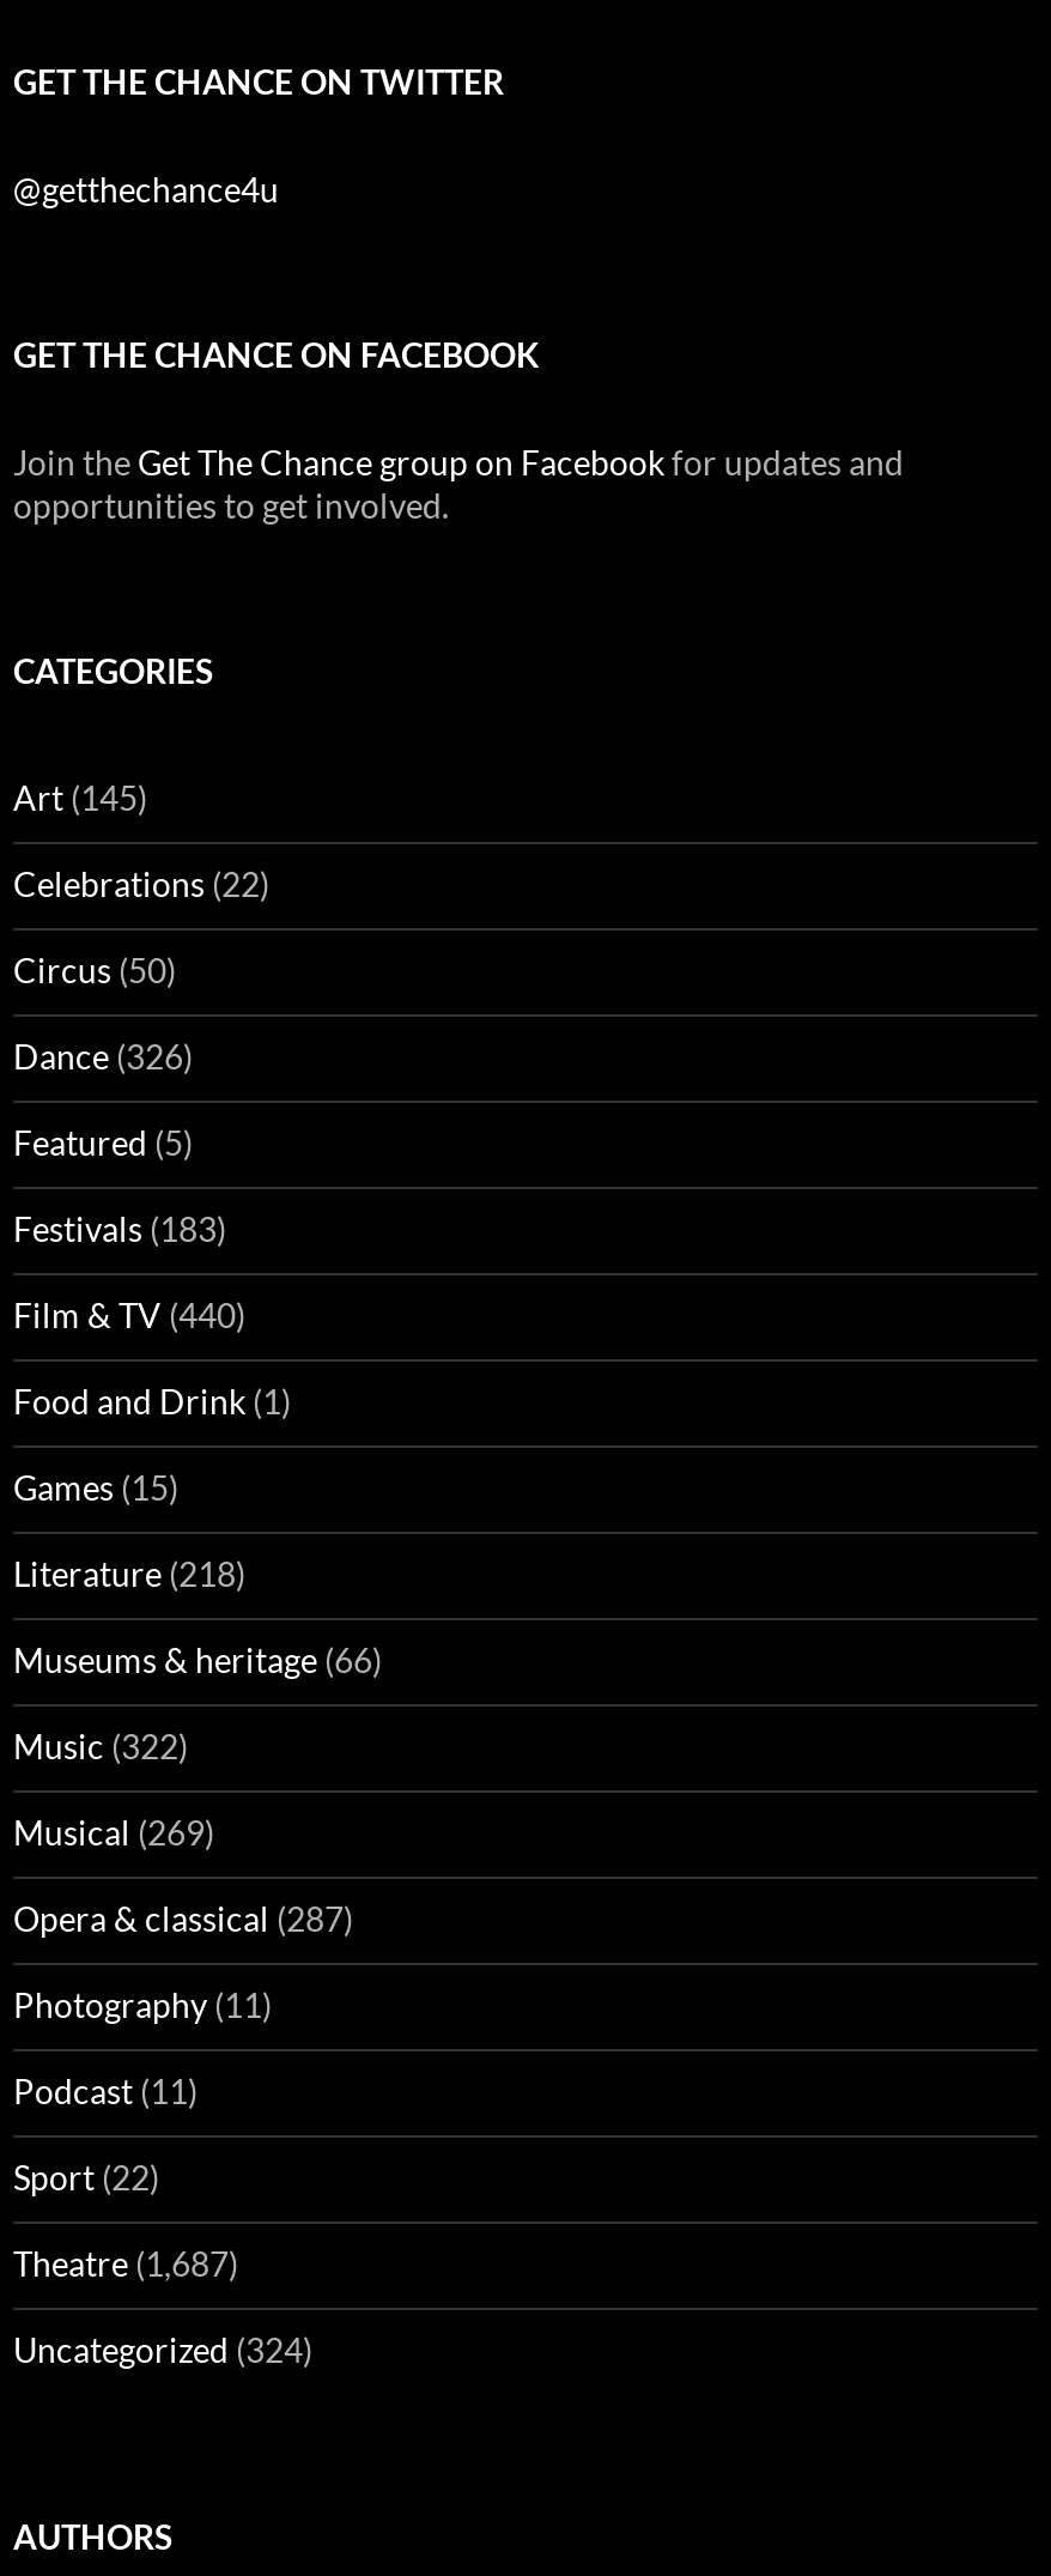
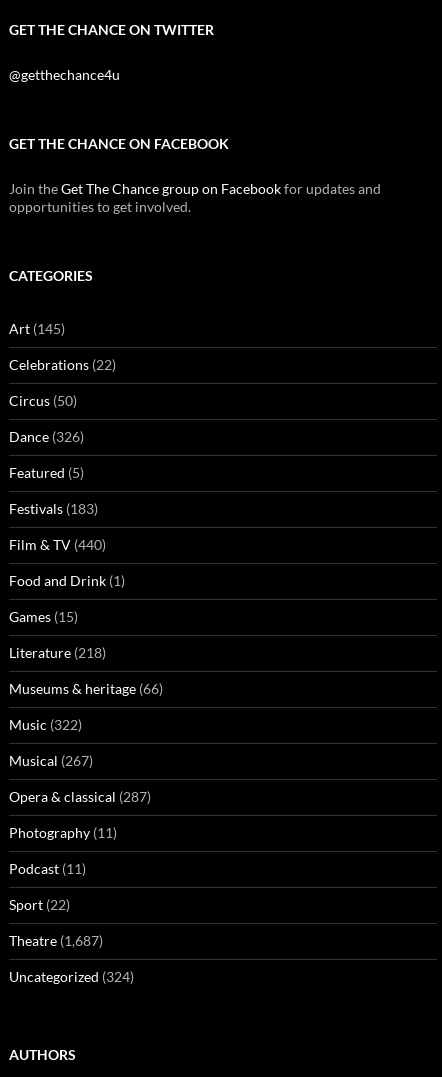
- Musical (269)
+ Musical (267)
